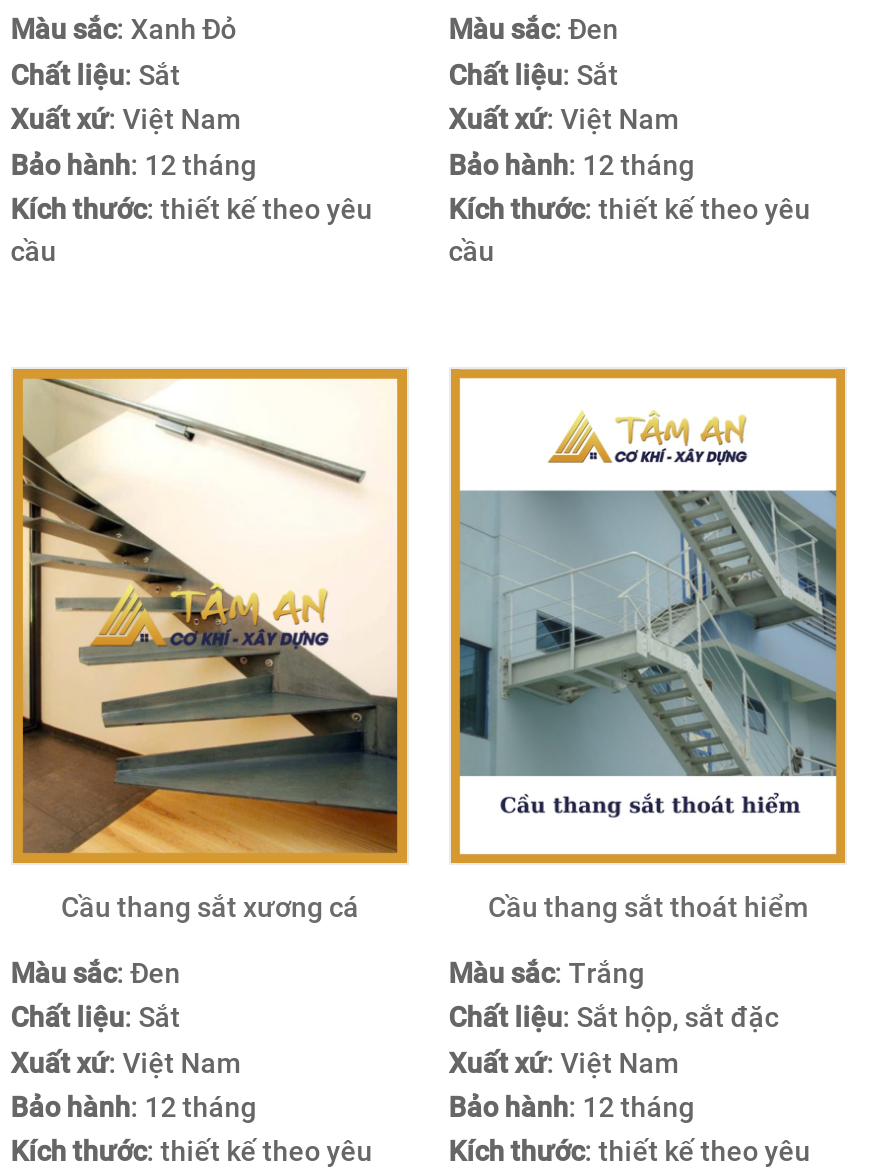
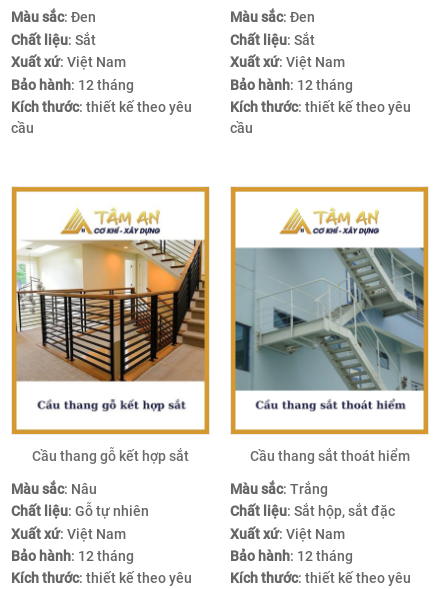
- Màu sắc: Xanh Đỏ
+ Màu sắc: Đen

- [image]
- Cầu thang sắt xương cá
+ [image]
+ Cầu thang gỗ kết hợp sắt

- Màu sắc: Đen
- Chất liệu: Sắt
+ Màu sắc: Nâu
+ Chất liệu: Gỗ tự nhiên
